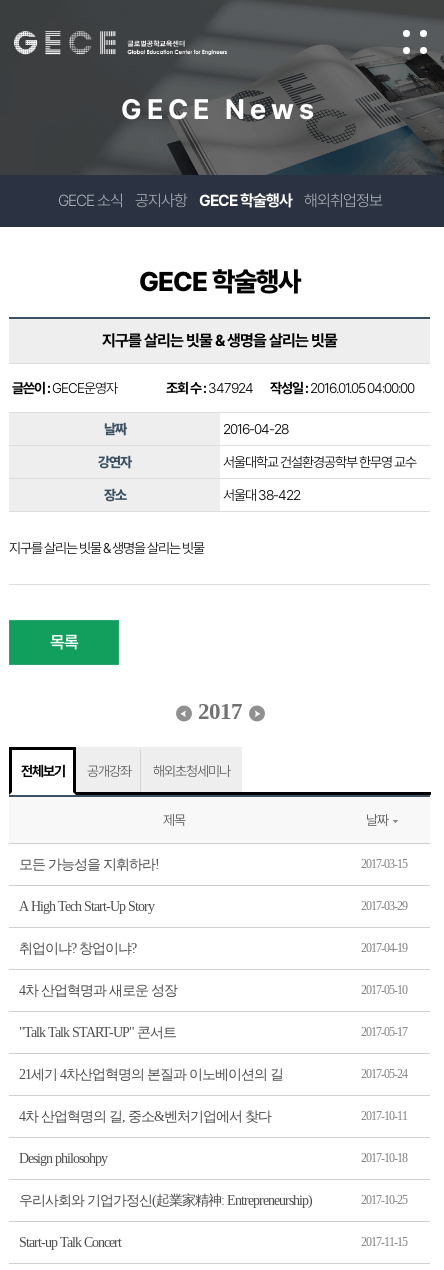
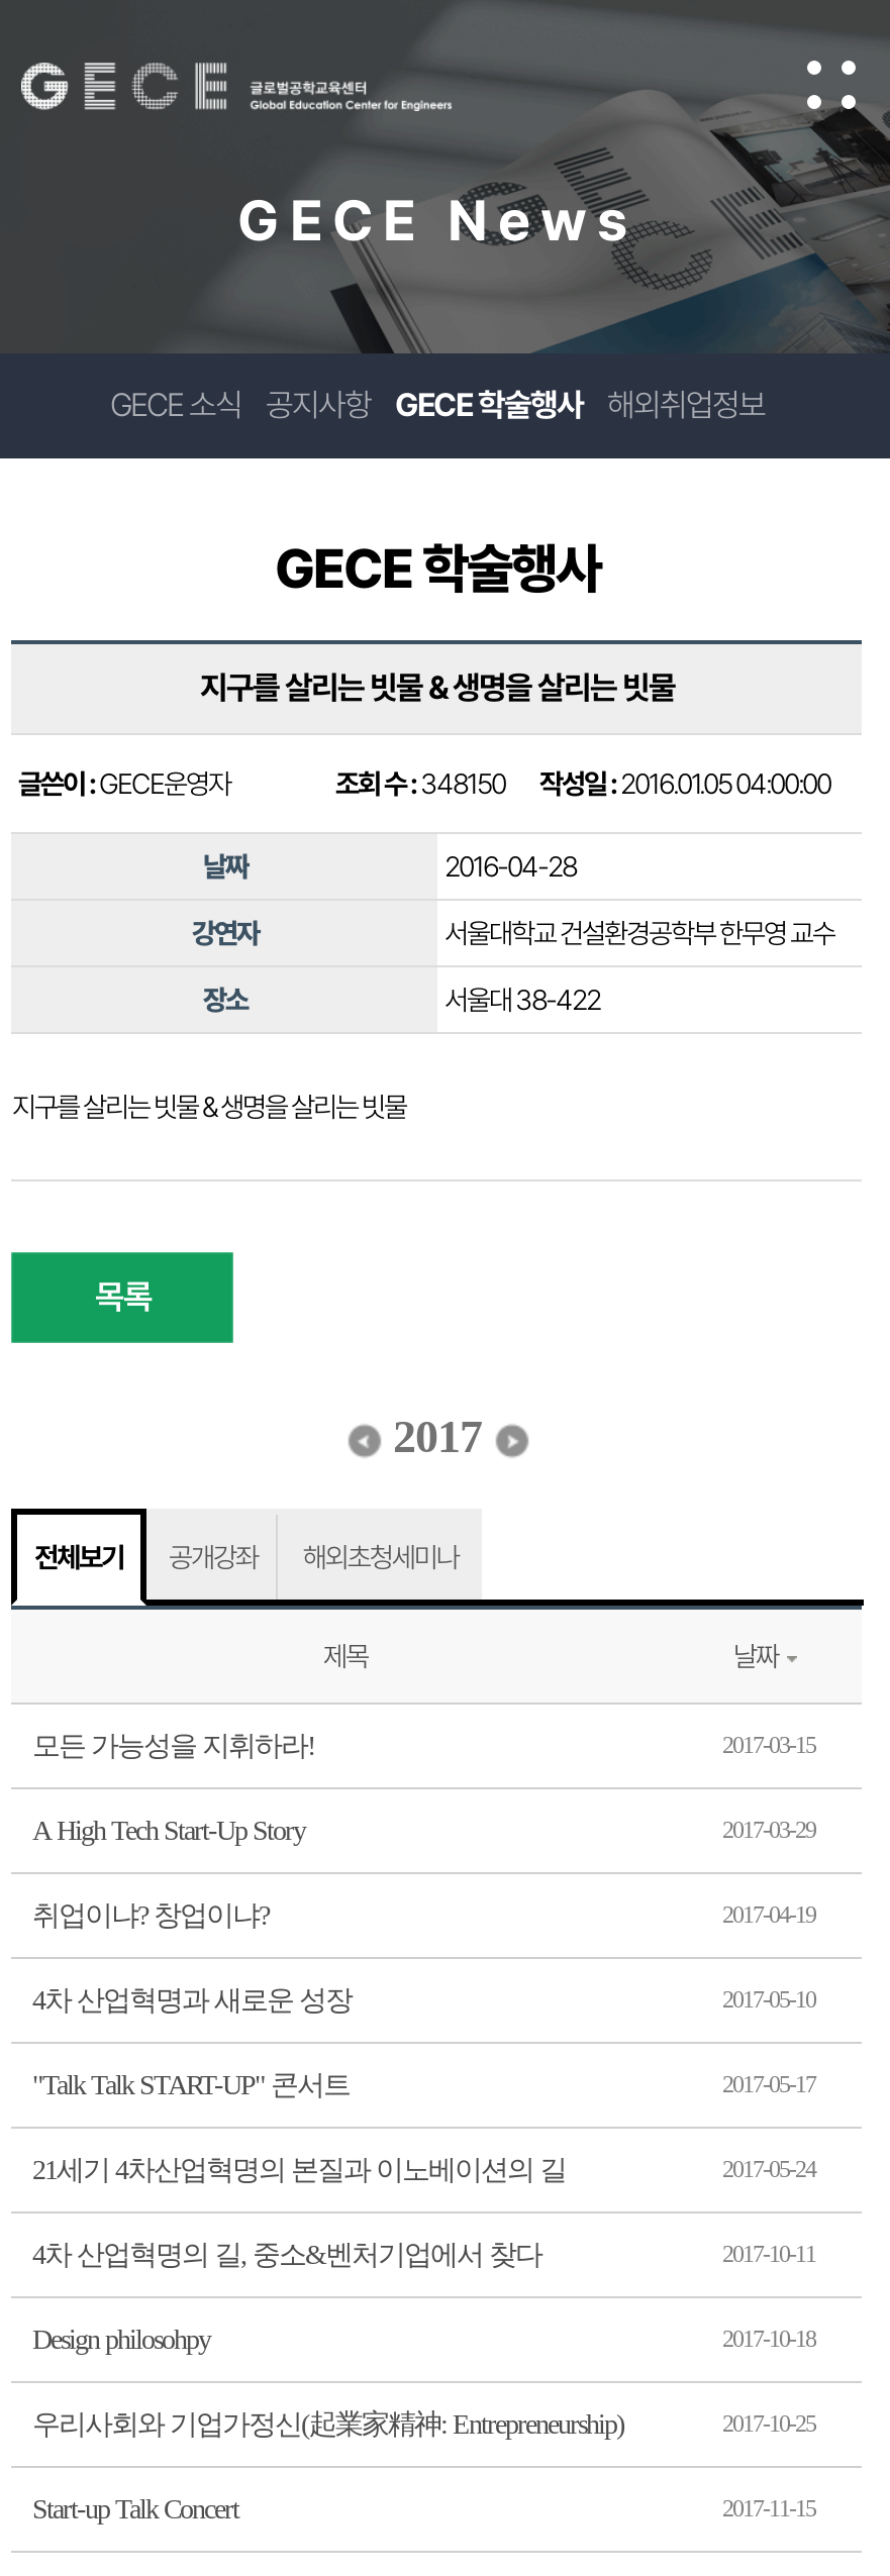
- 조회 수 : 347924 작성일 : 2016.01.05 04:00:00
+ 조회 수 : 348150 작성일 : 2016.01.05 04:00:00
